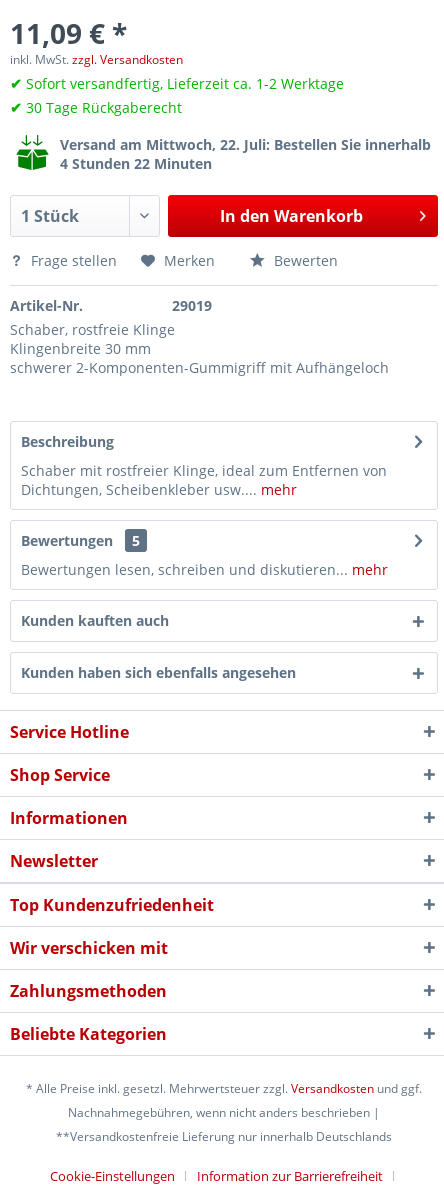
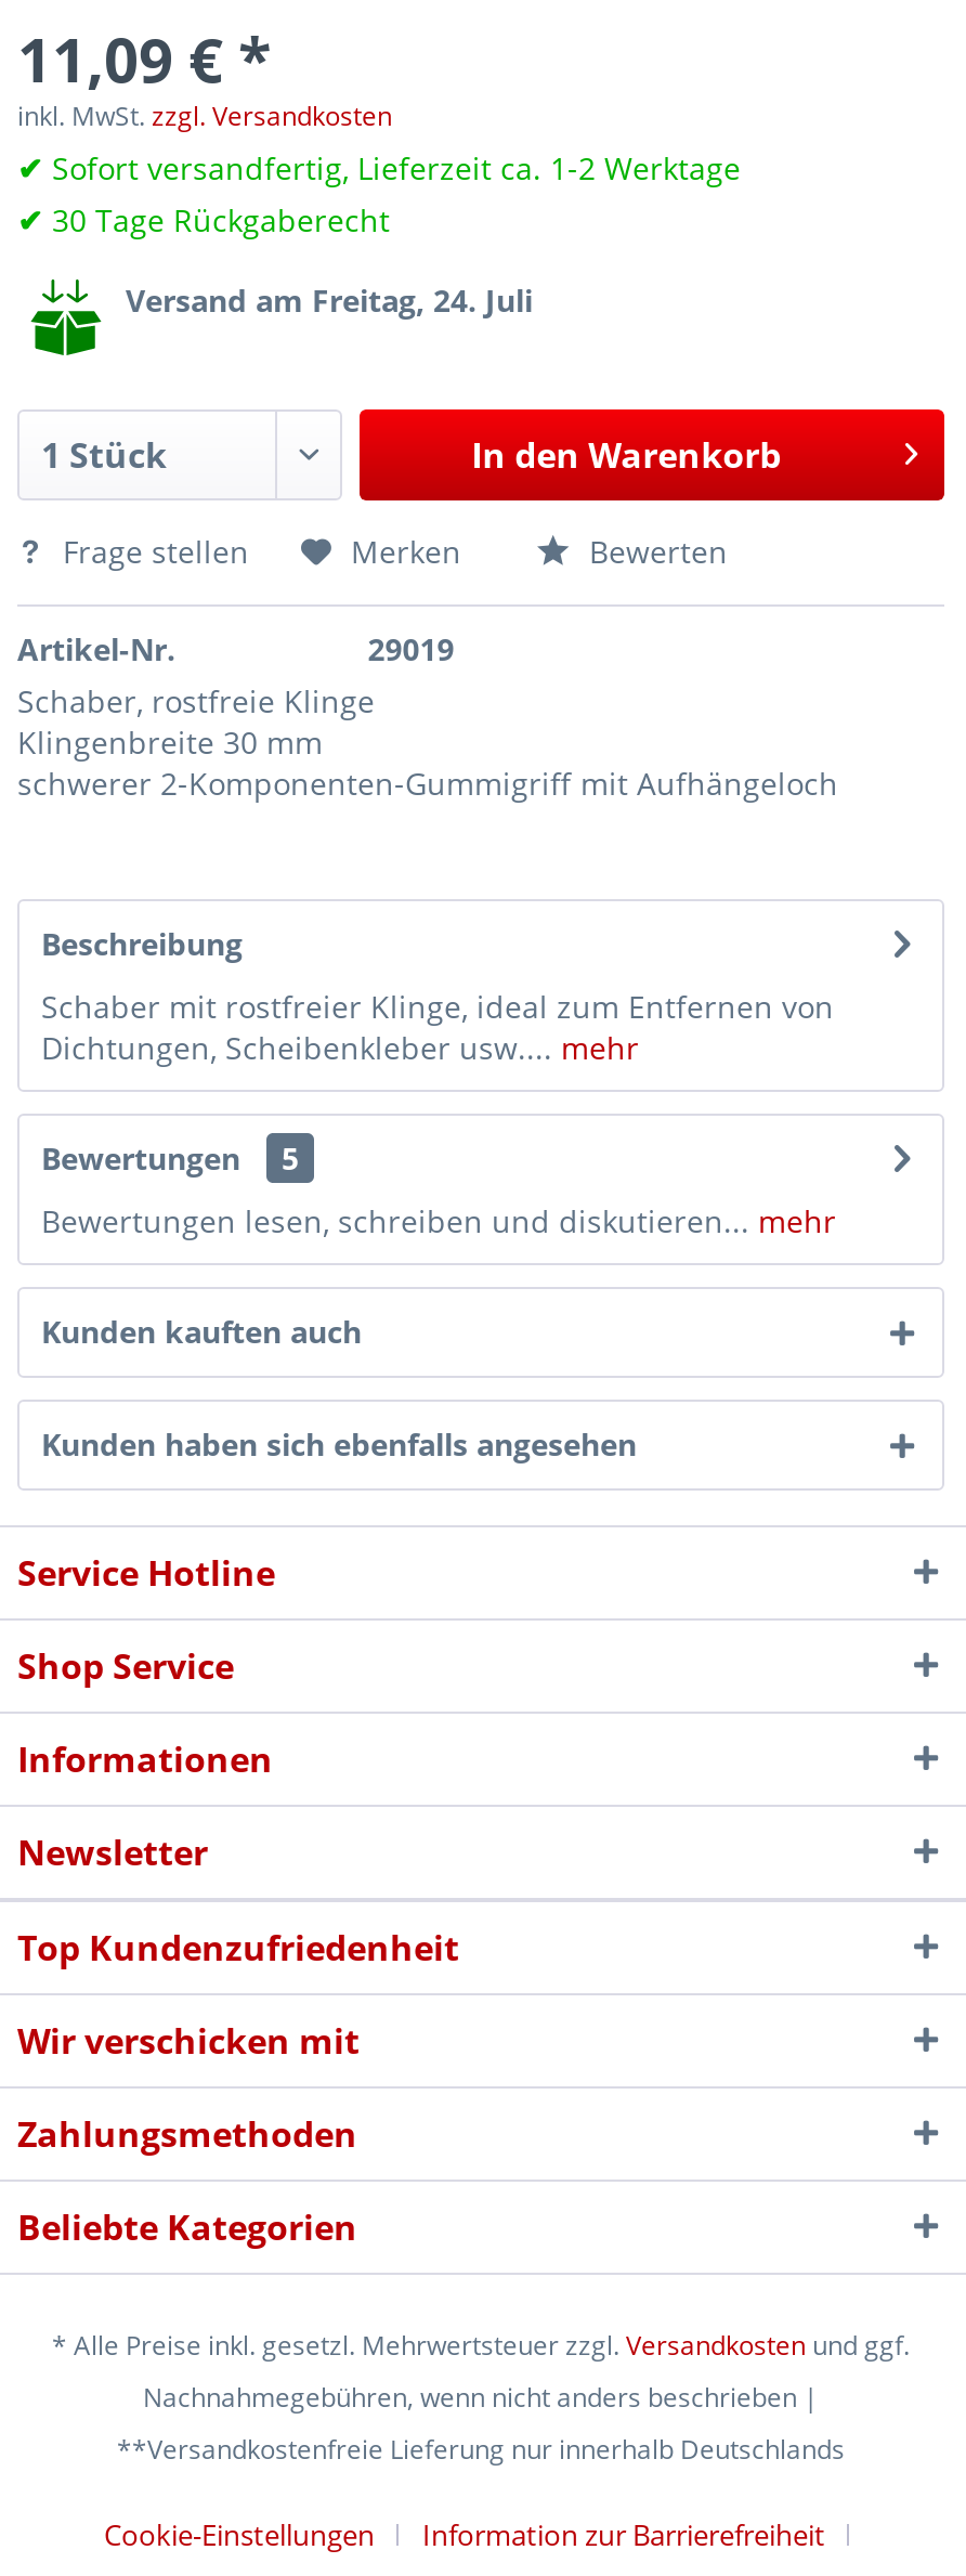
- Versand am Mittwoch, 22. Juli: Bestellen Sie innerhalb
- 4 Stunden 22 Minuten
+ Versand am Freitag, 24. Juli
